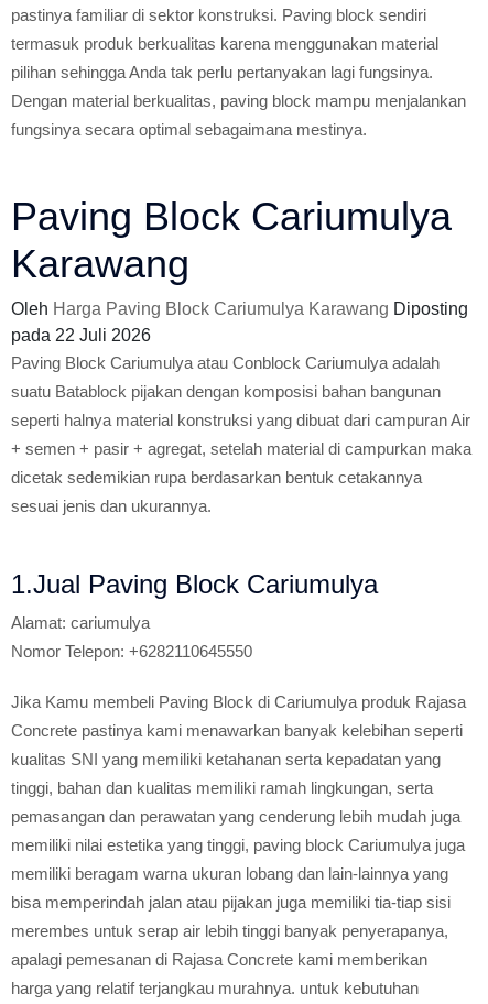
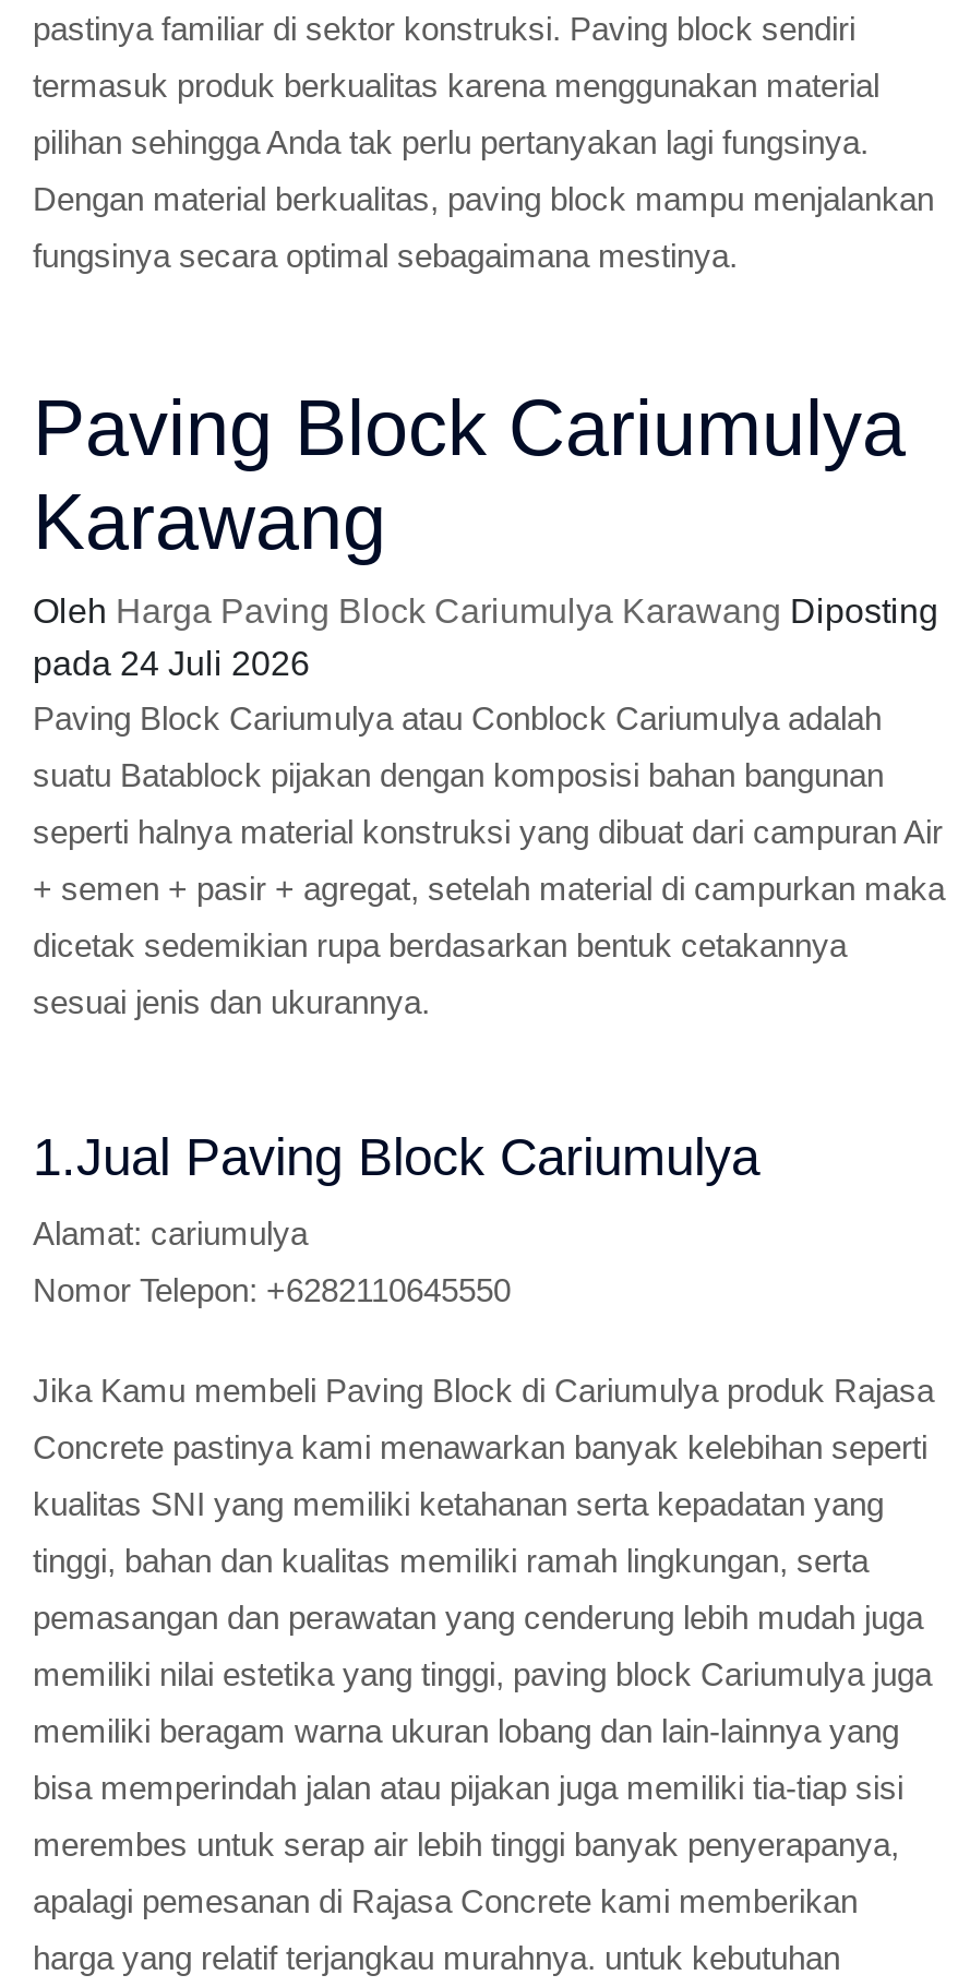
- pada 22 Juli 2026
+ pada 24 Juli 2026
